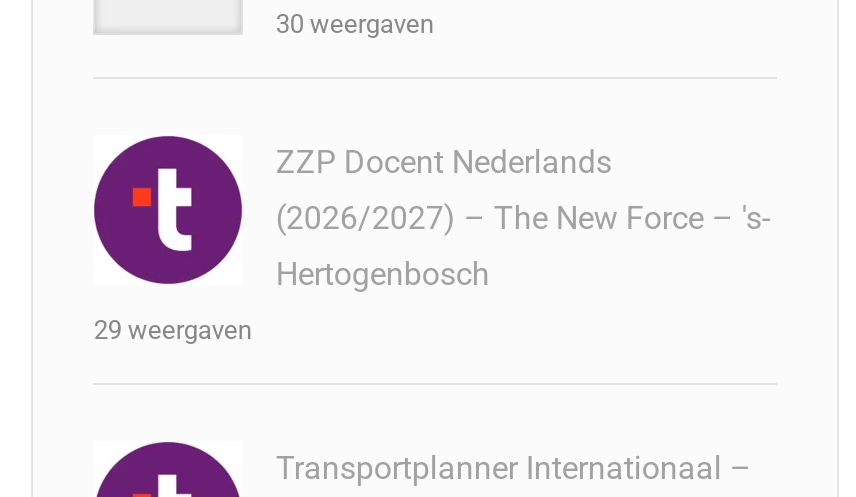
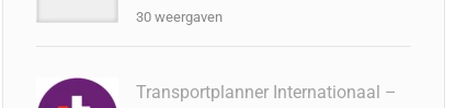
- [image]
- ZZP Docent Nederlands
- (2026/2027) – The New Force – 's-
- Hertogenbosch
- 29 weergaven
